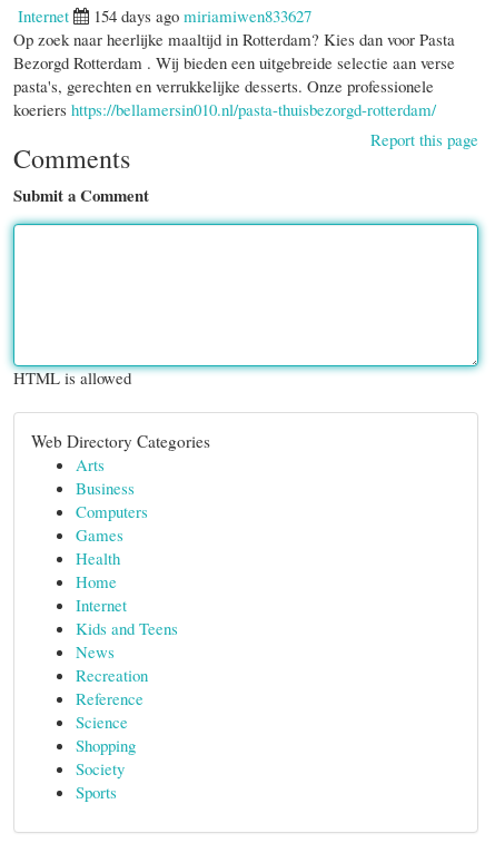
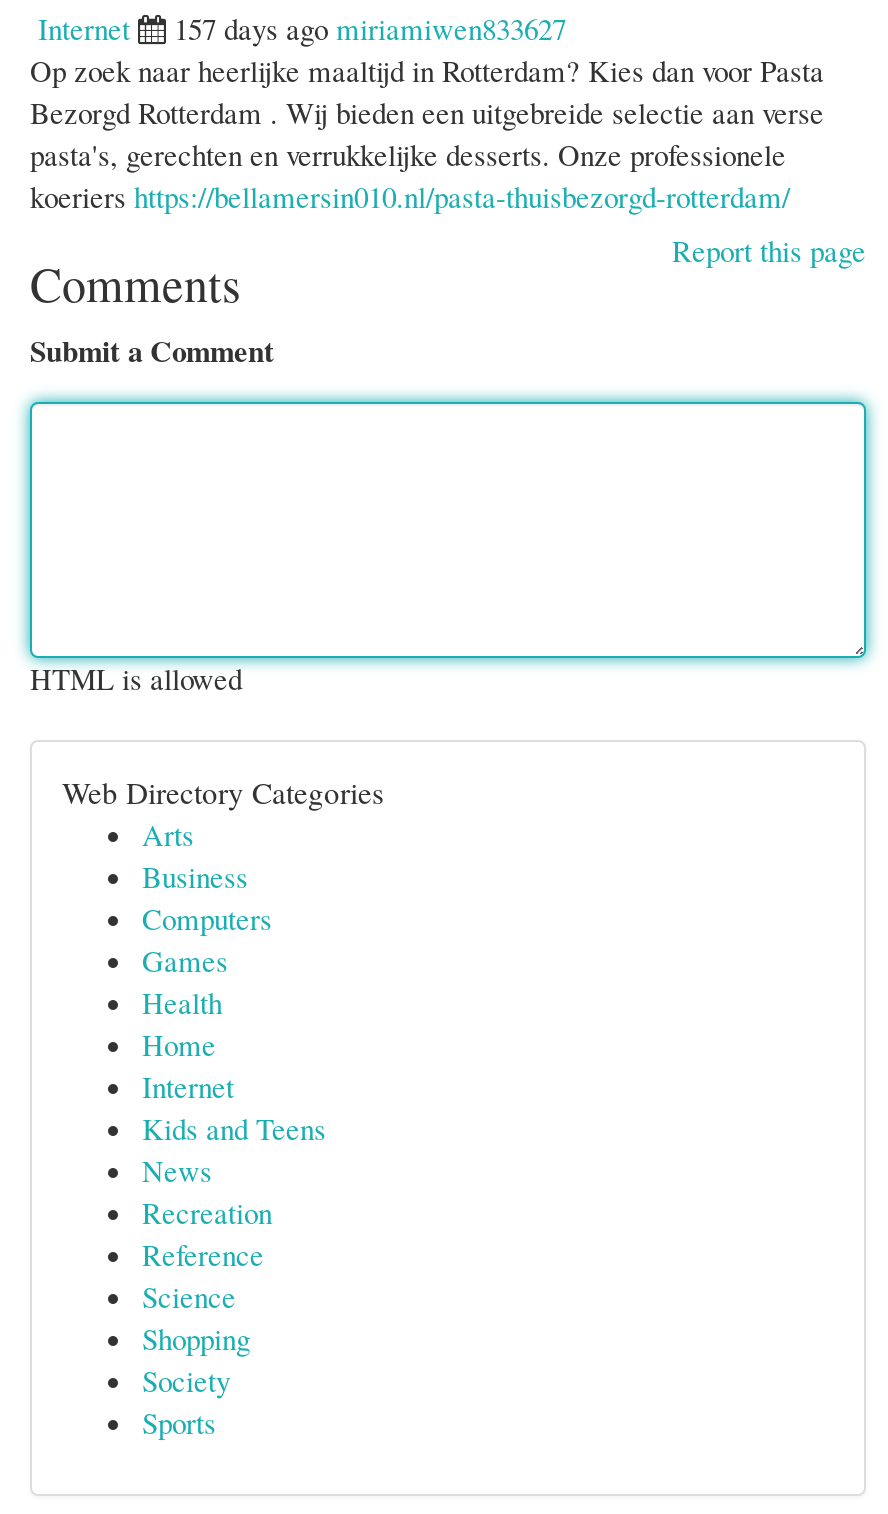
- 154 days ago miriamiwen833627
+ 157 days ago miriamiwen833627
